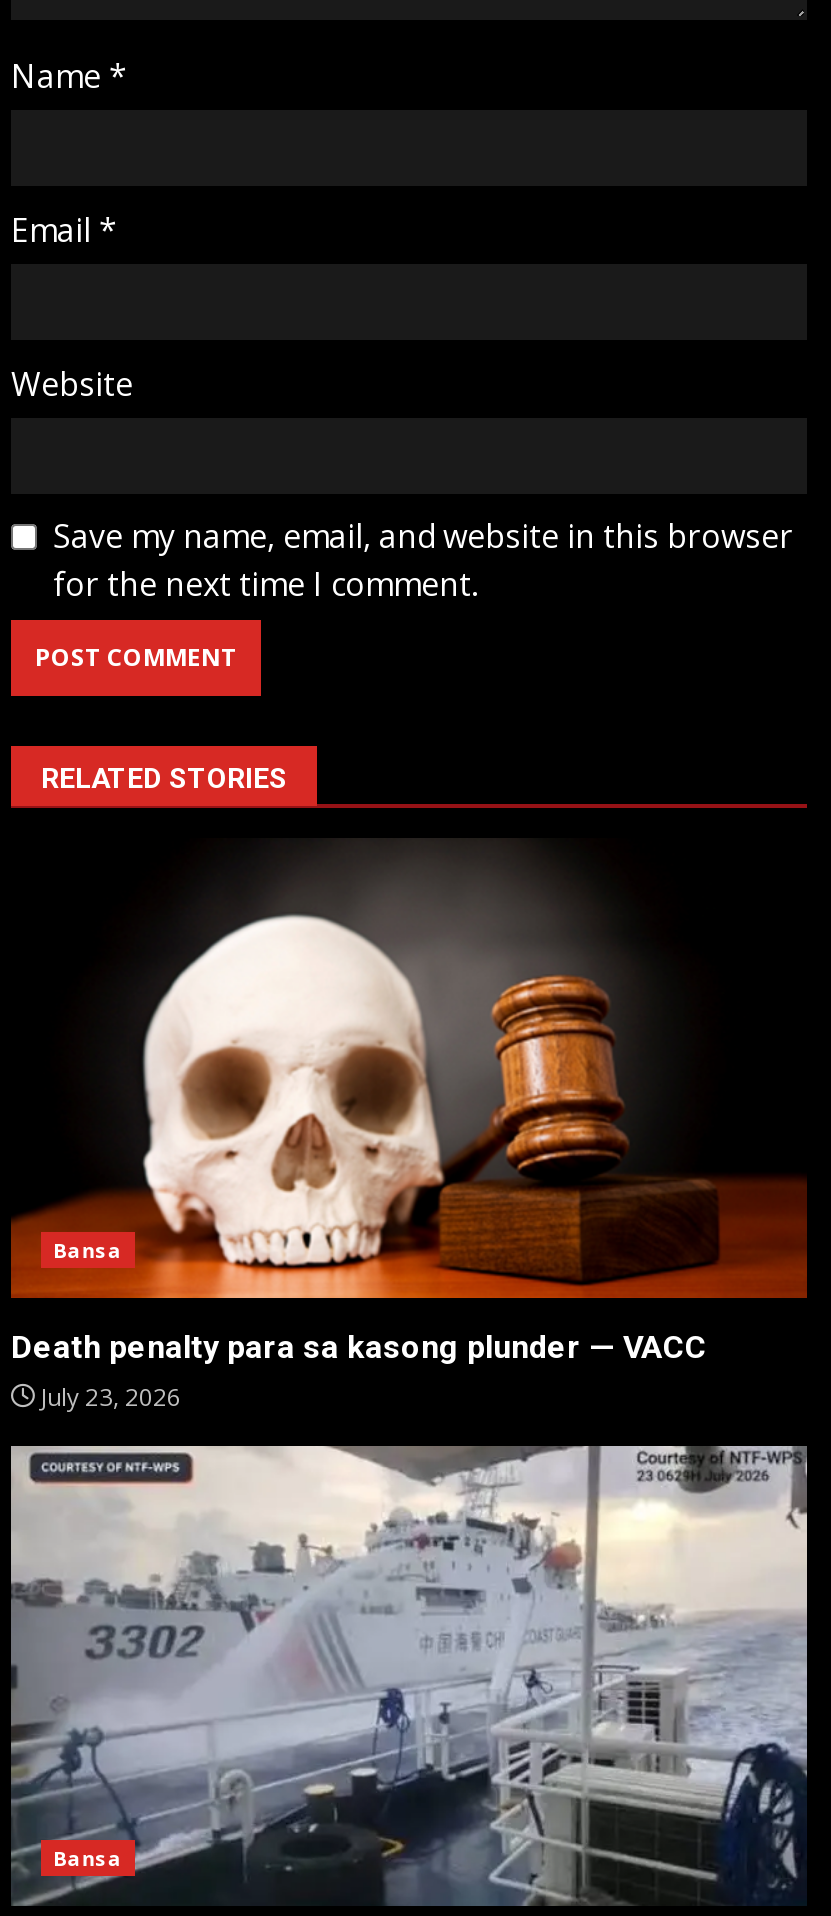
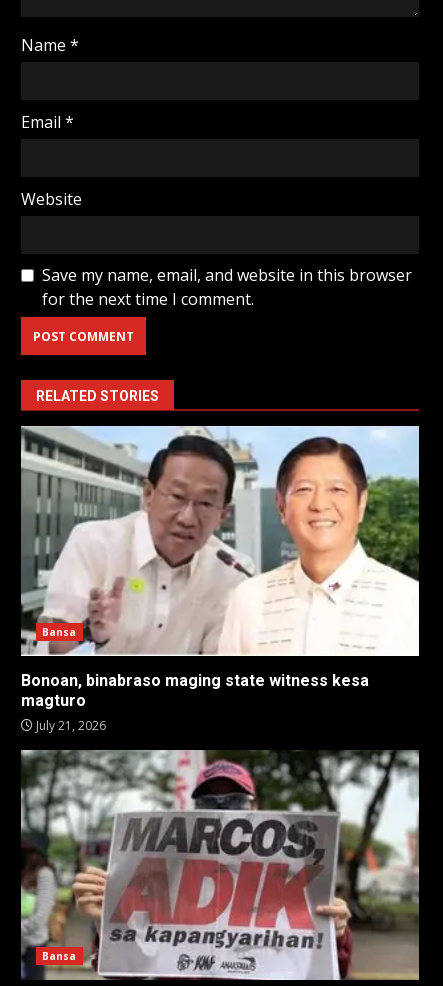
- [image]
- Death penalty para sa kasong plunder — VACC
- July 23, 2026
+ [image]
+ Bonoan, binabraso maging state witness kesa
+ magturo
+ July 21, 2026

- [image]
+ [image]
